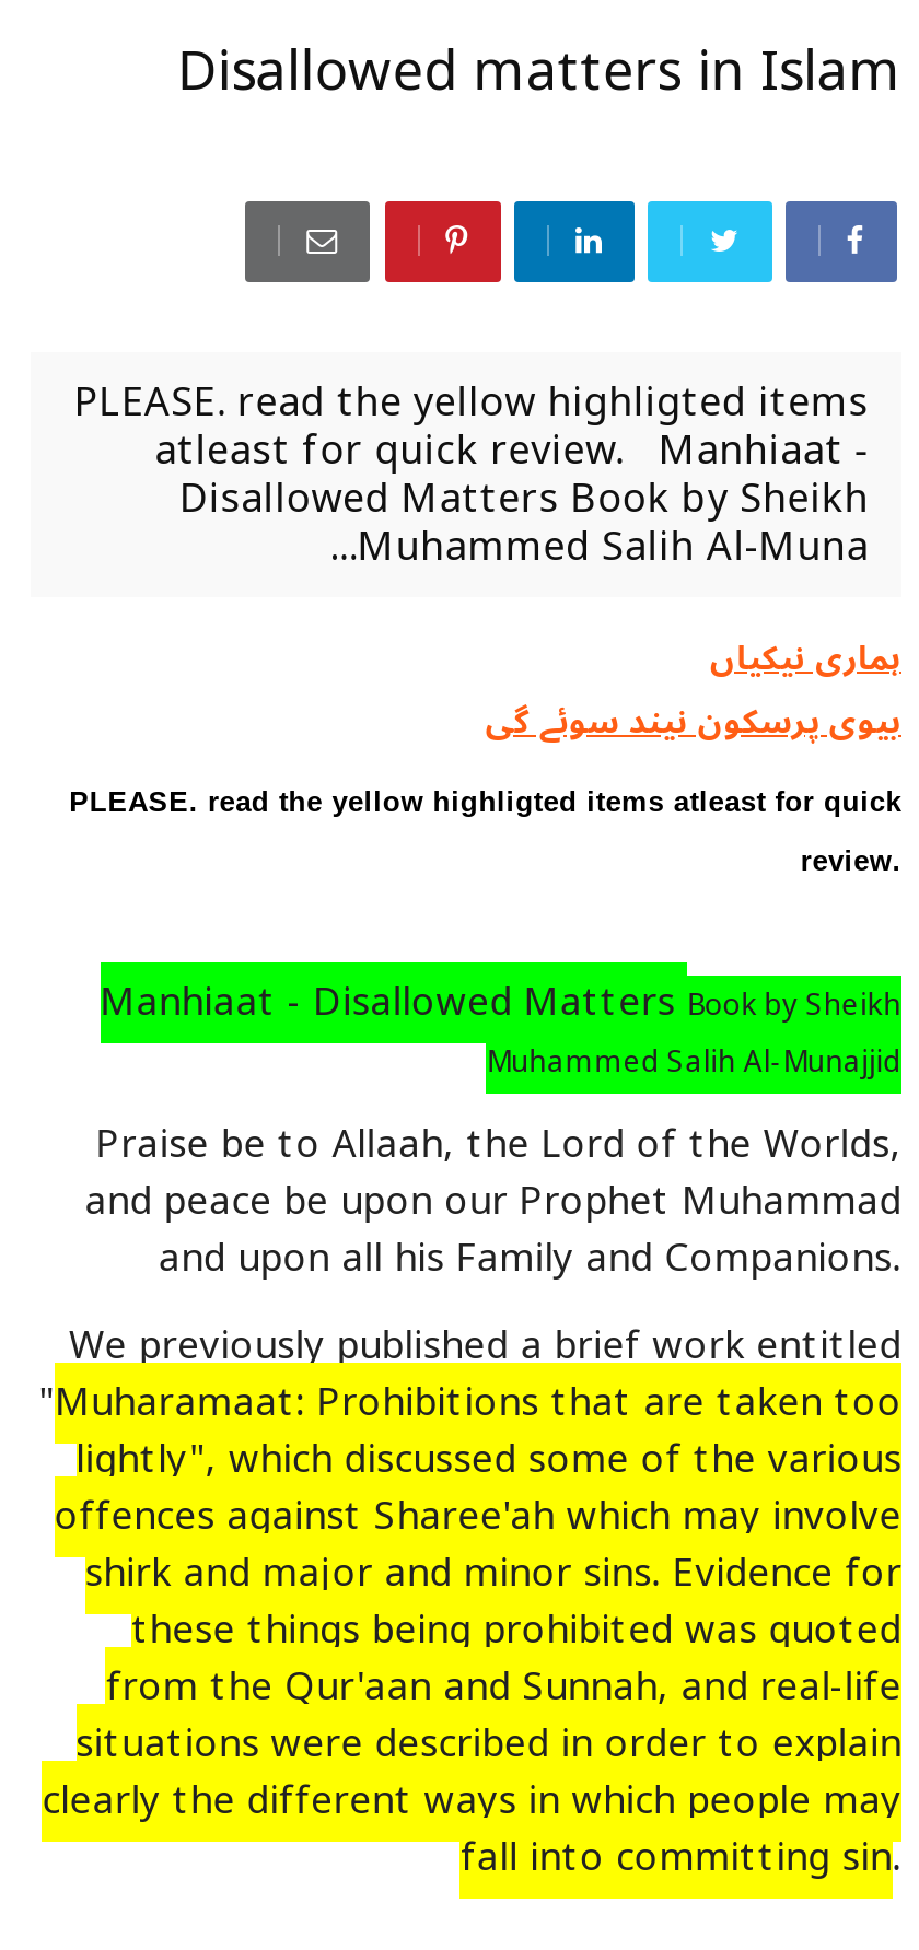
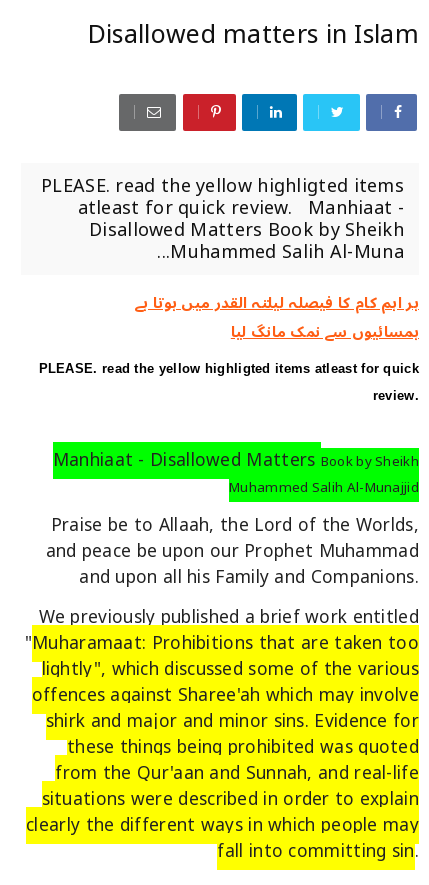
- ہماری نیکیاں
- بیوی پرسکون نیند سوئے گی
+ ہر اہم کام کا فیصلہ لیلتہ القدر میں ہوتا ہے
+ ہمسائیوں سے نمک مانگ لیا
